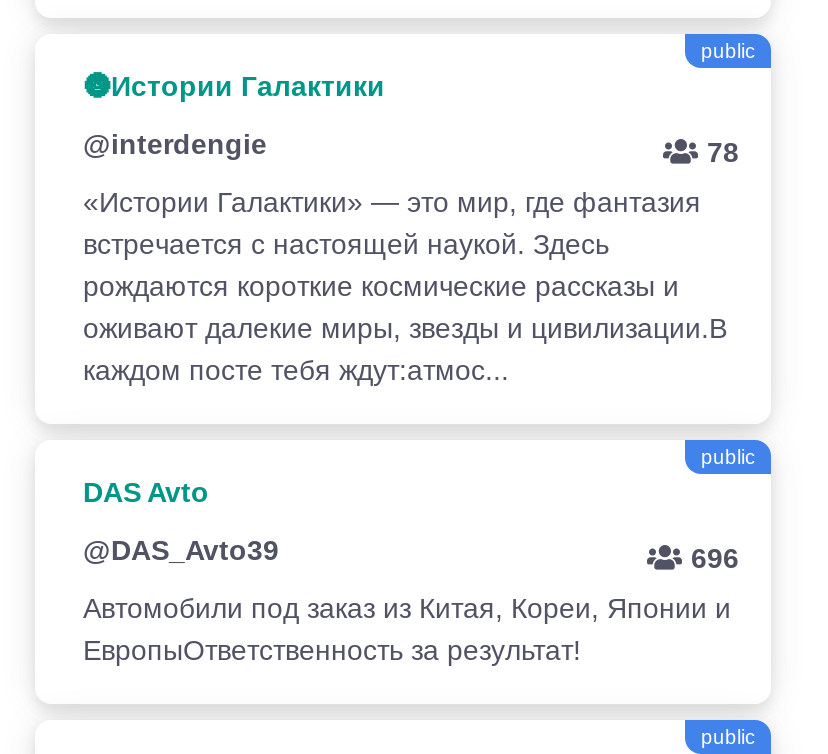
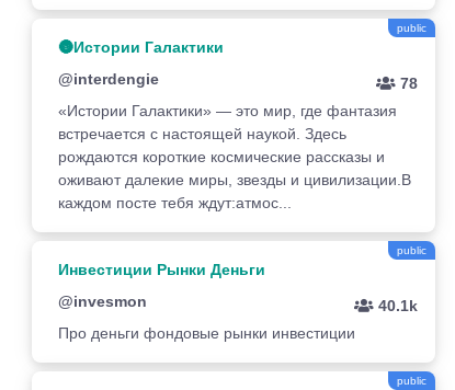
- DAS Avto
+ Инвестиции Рынки Деньги

- @DAS_Avto39
- 696
+ @invesmon
+ 40.1k

- Автомобили под заказ из Китая, Кореи, Японии и
- ЕвропыОтветственность за результат!
+ Про деньги фондовые рынки инвестиции
